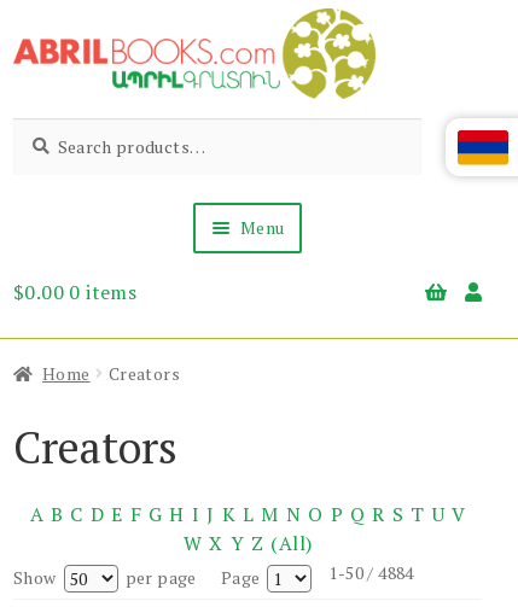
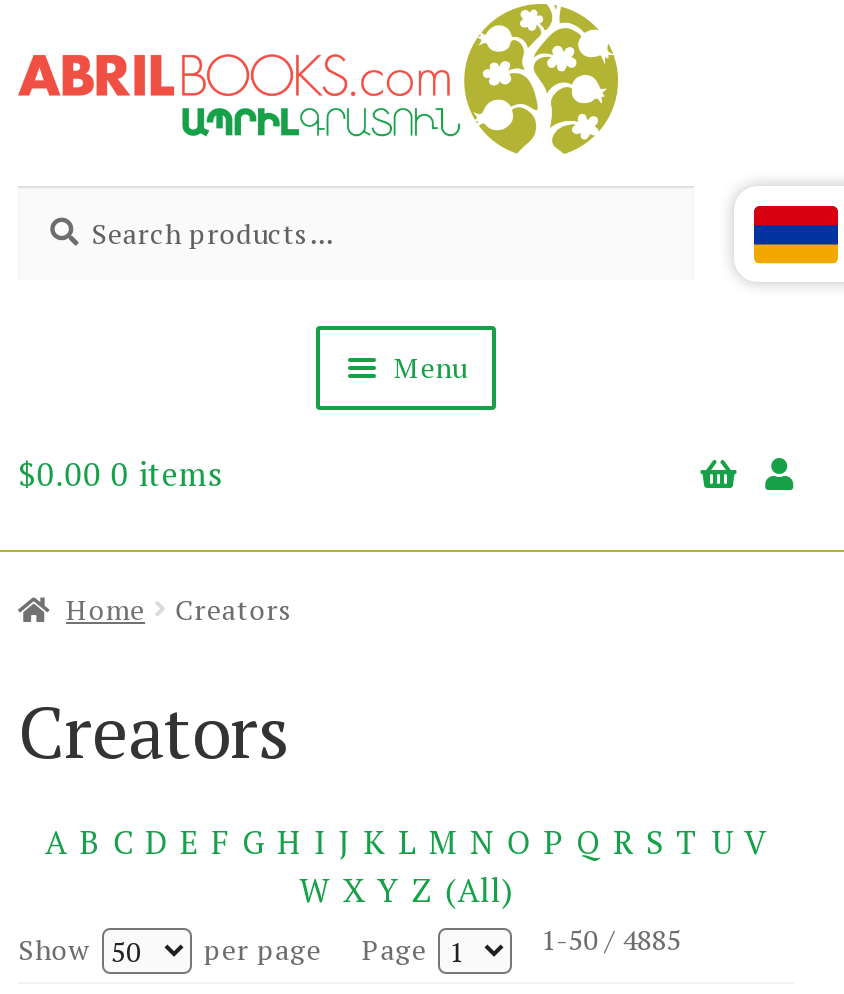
- 1-50 / 4884
+ 1-50 / 4885
